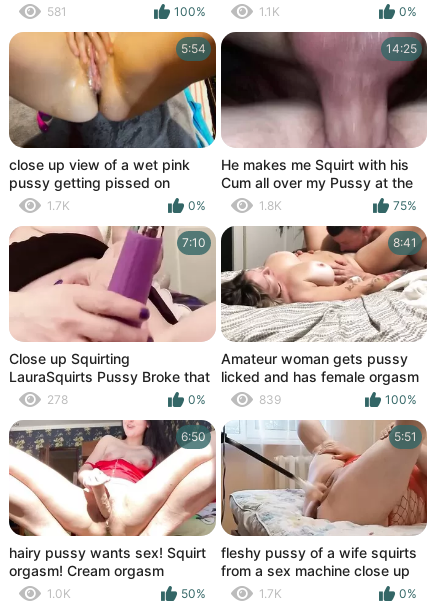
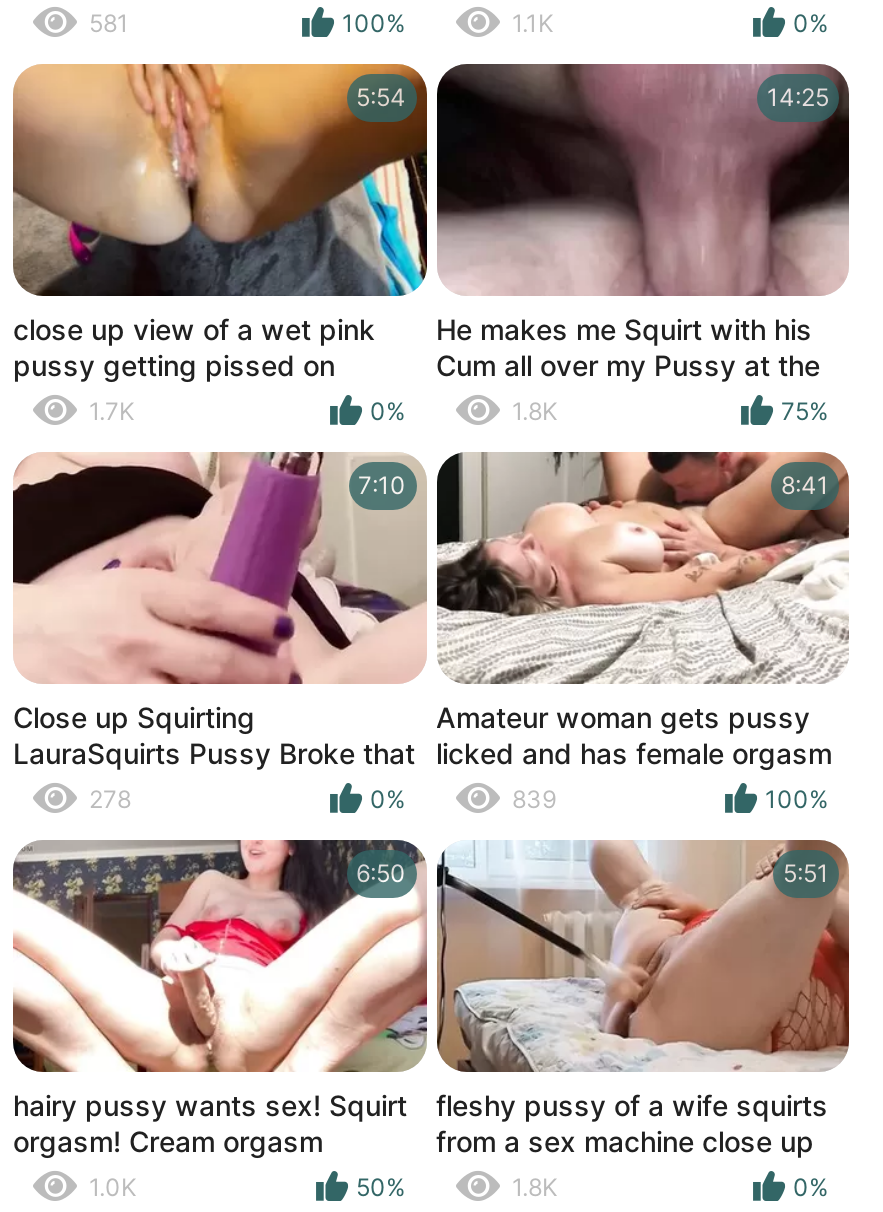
- 1.7K
+ 1.8K
